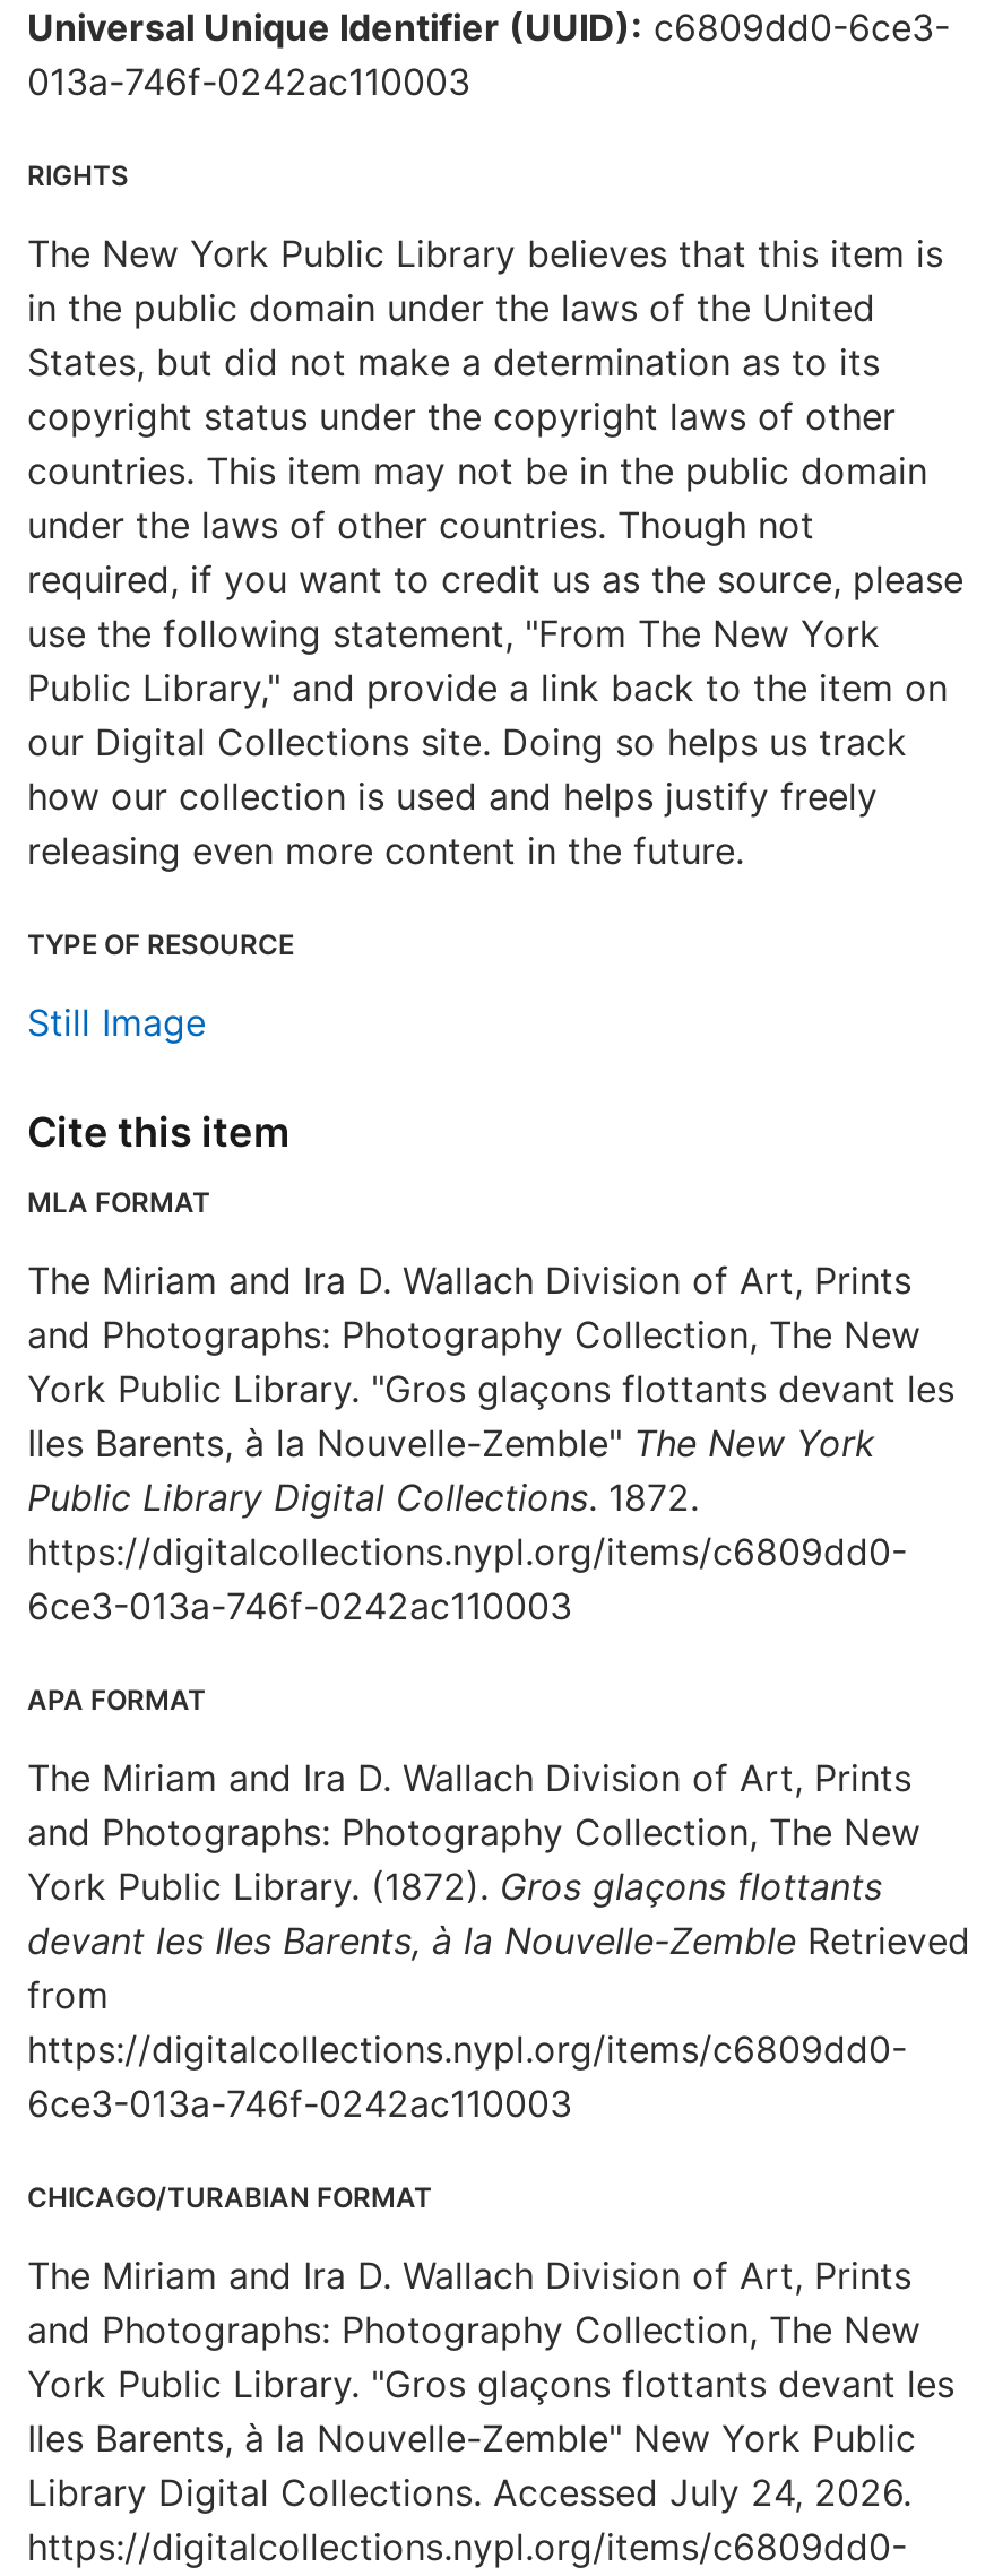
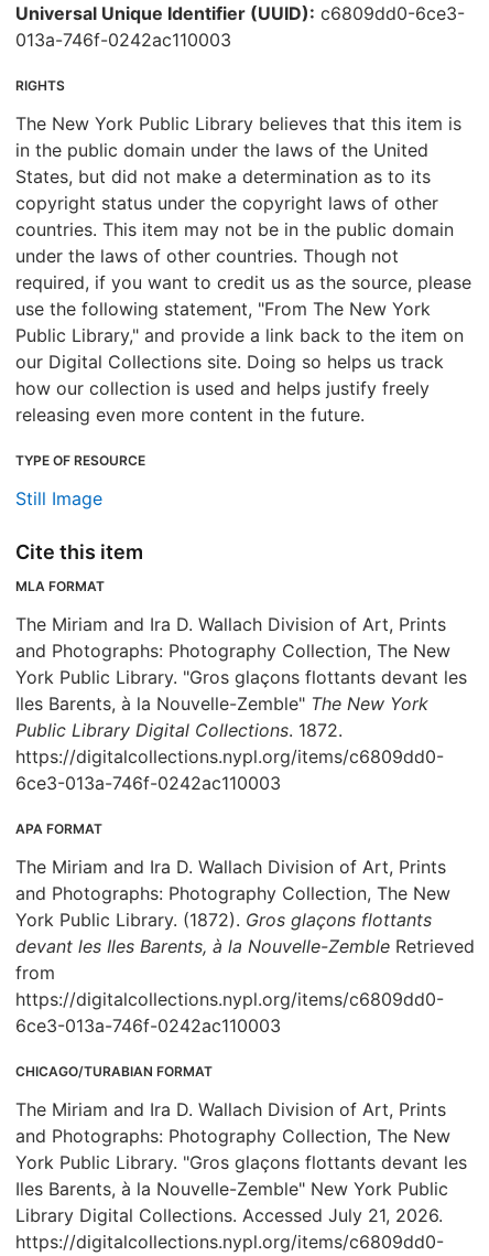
- Library Digital Collections. Accessed July 24, 2026.
+ Library Digital Collections. Accessed July 21, 2026.
